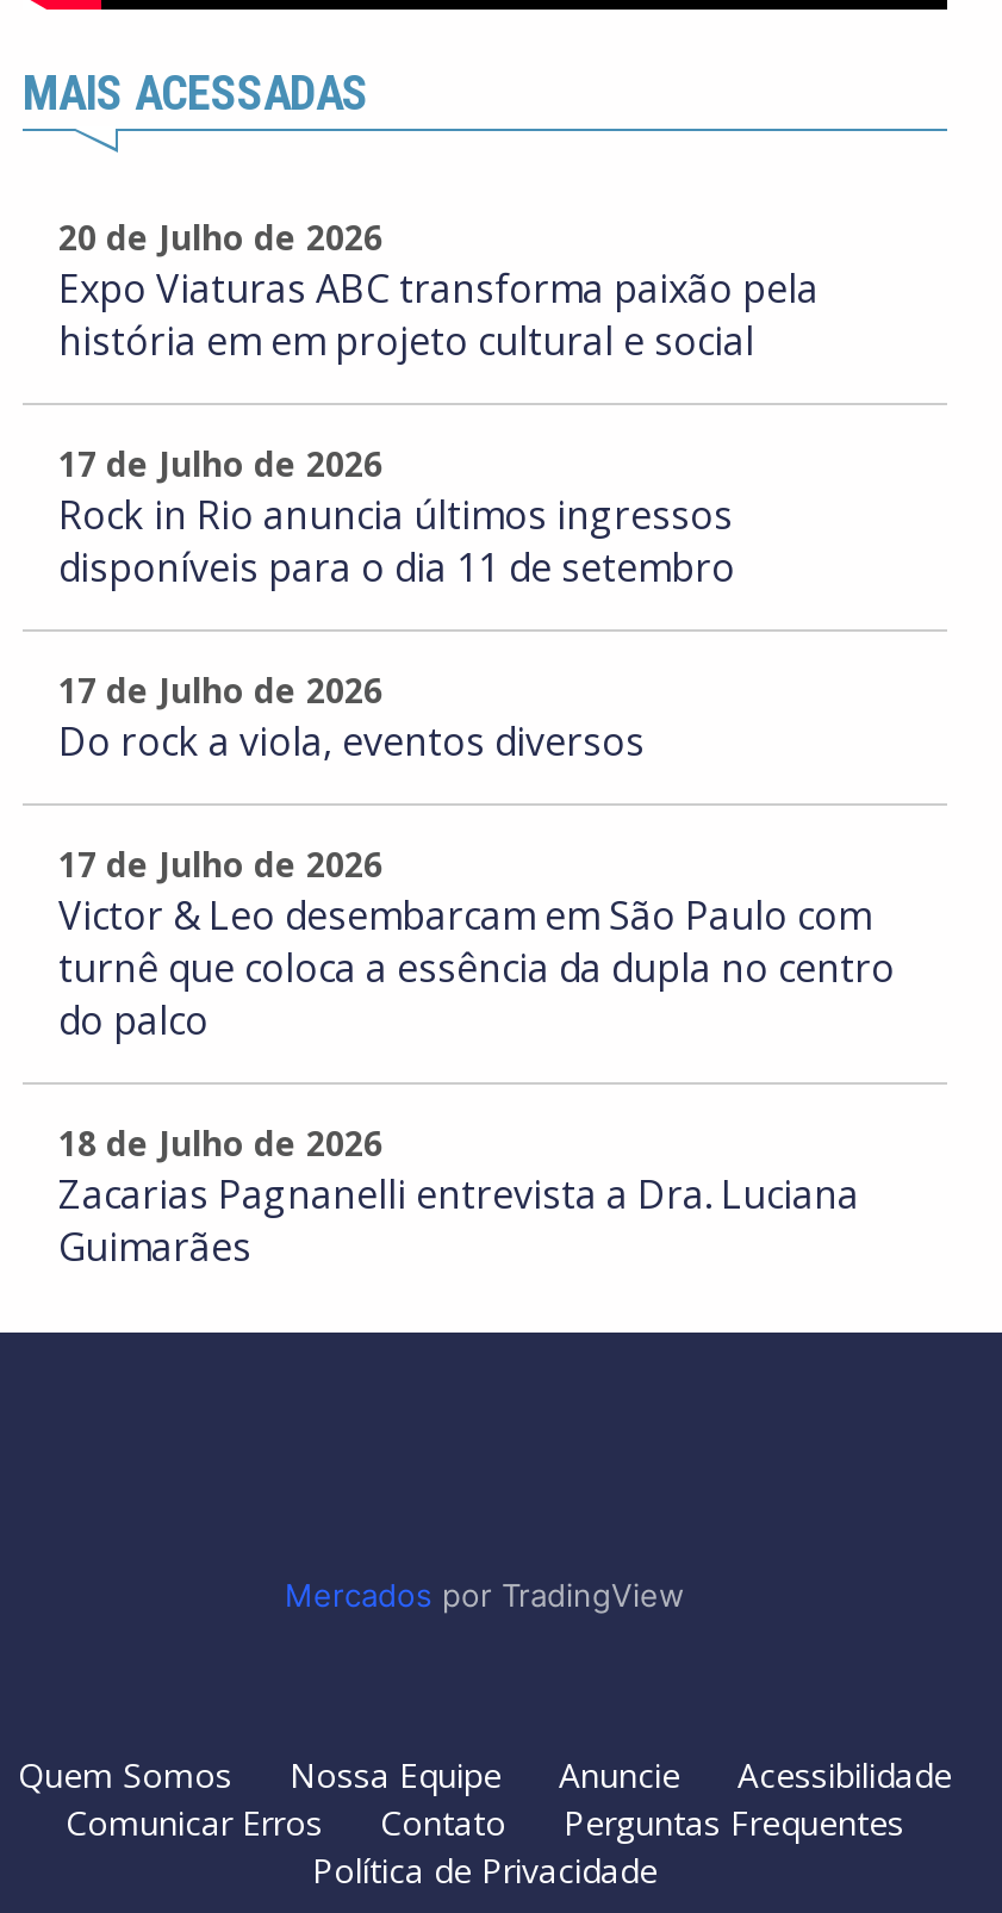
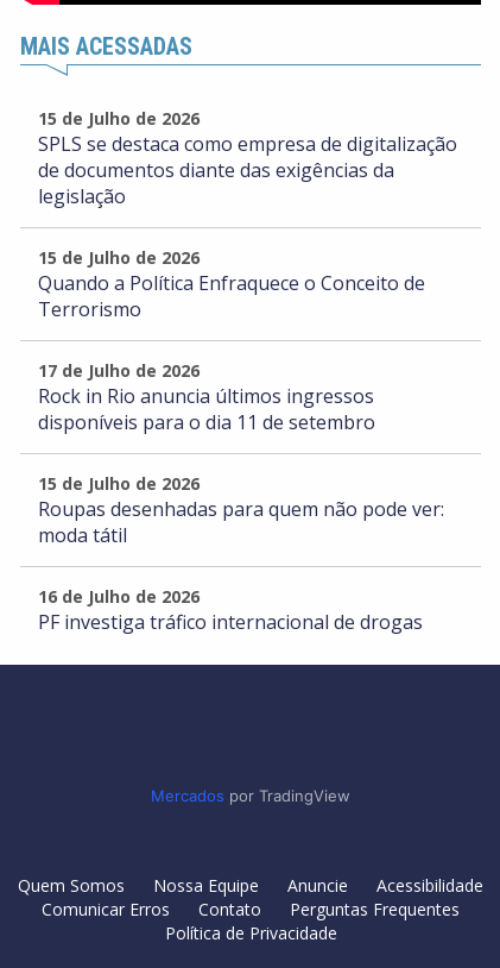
- 20 de Julho de 2026
- Expo Viaturas ABC transforma paixão pela
- história em em projeto cultural e social
+ 15 de Julho de 2026
+ SPLS se destaca como empresa de digitalização
+ de documentos diante das exigências da
+ legislação
+ 15 de Julho de 2026
+ Quando a Política Enfraquece o Conceito de
+ Terrorismo

moved down: 17 de Julho de 2026 | Rock in Rio anuncia últimos ingressos | disponíveis para o dia 11 de setembro

- 17 de Julho de 2026
- Do rock a viola, eventos diversos
- 17 de Julho de 2026
- Victor & Leo desembarcam em São Paulo com
- turnê que coloca a essência da dupla no centro
- do palco
- 18 de Julho de 2026
- Zacarias Pagnanelli entrevista a Dra. Luciana
- Guimarães
+ 15 de Julho de 2026
+ Roupas desenhadas para quem não pode ver:
+ moda tátil
+ 16 de Julho de 2026
+ PF investiga tráfico internacional de drogas
